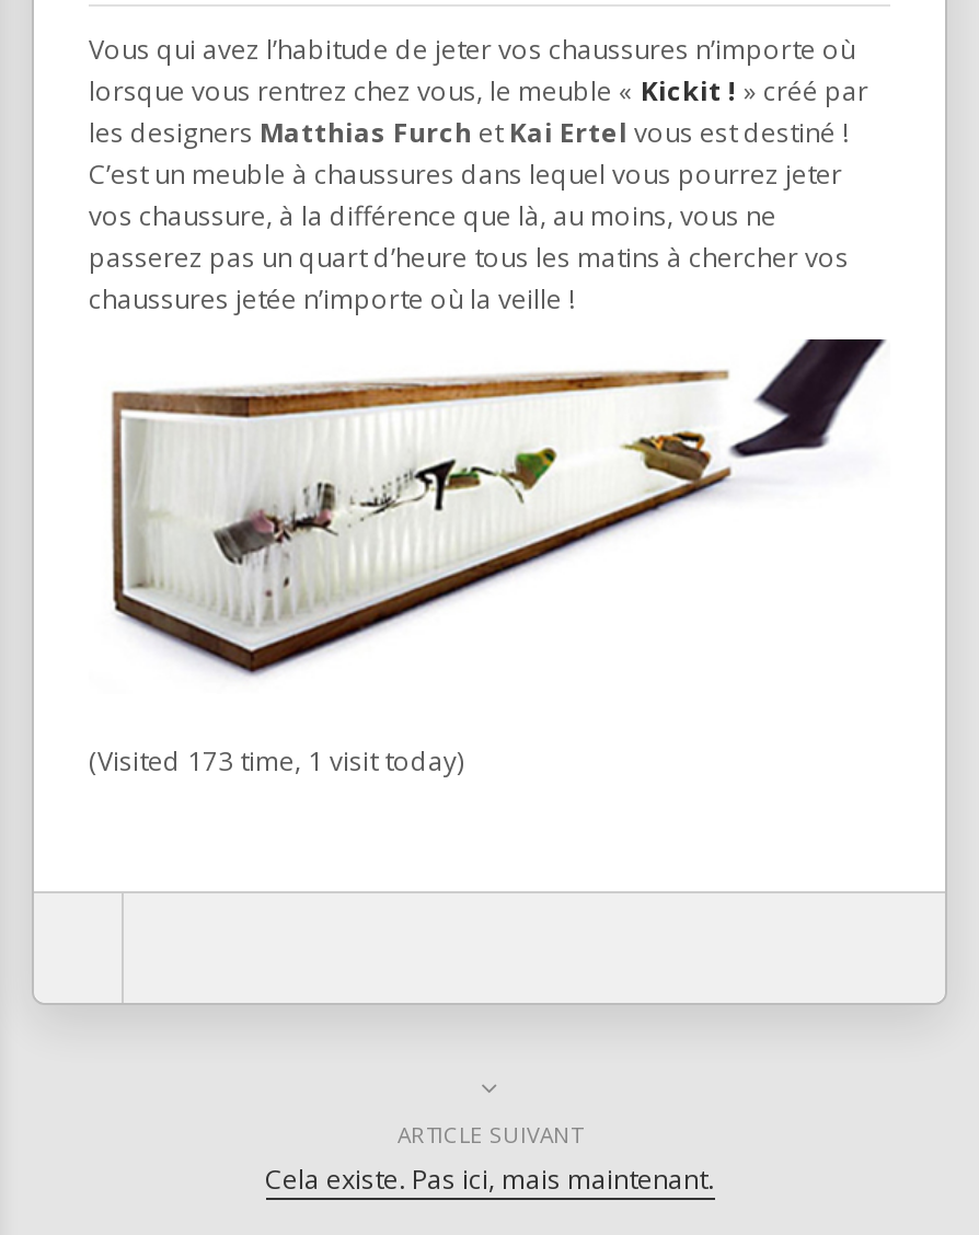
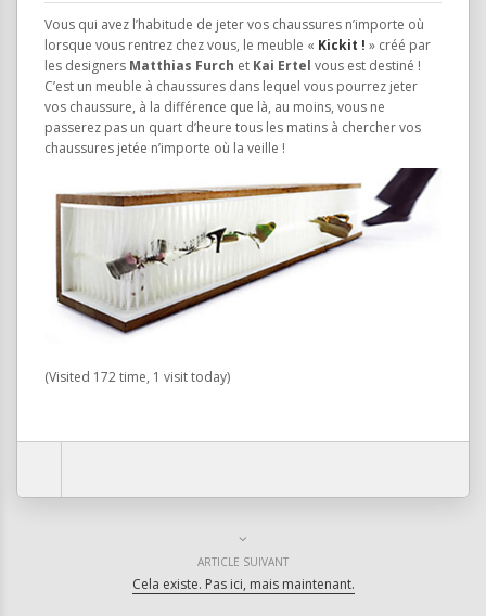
- (Visited 173 time, 1 visit today)
+ (Visited 172 time, 1 visit today)
